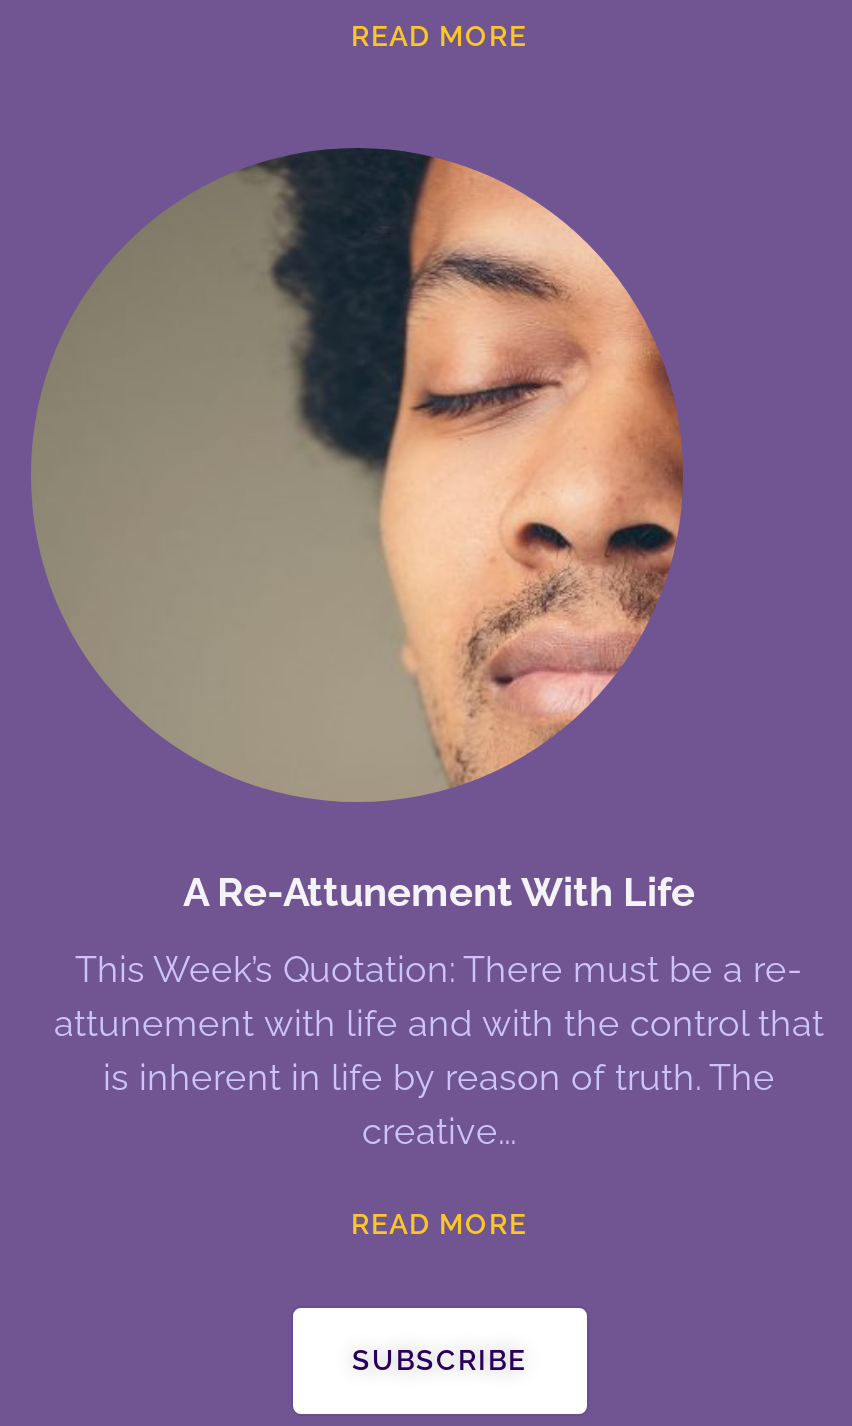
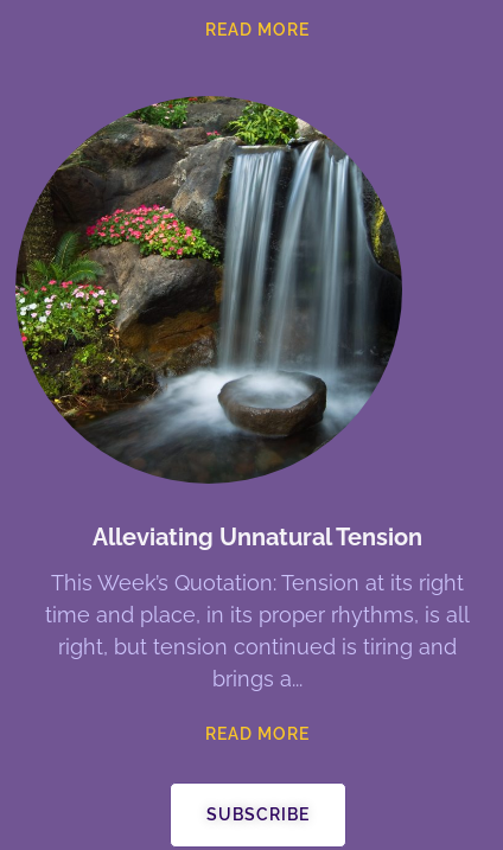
- [image]
- A Re-Attunement With Life
+ [image]
+ Alleviating Unnatural Tension

- This Week’s Quotation: There must be a re-
- attunement with life and with the control that
- is inherent in life by reason of truth. The
- creative
+ This Week’s Quotation: Tension at its right
+ time and place, in its proper rhythms, is all
+ right, but tension continued is tiring and
+ brings a
